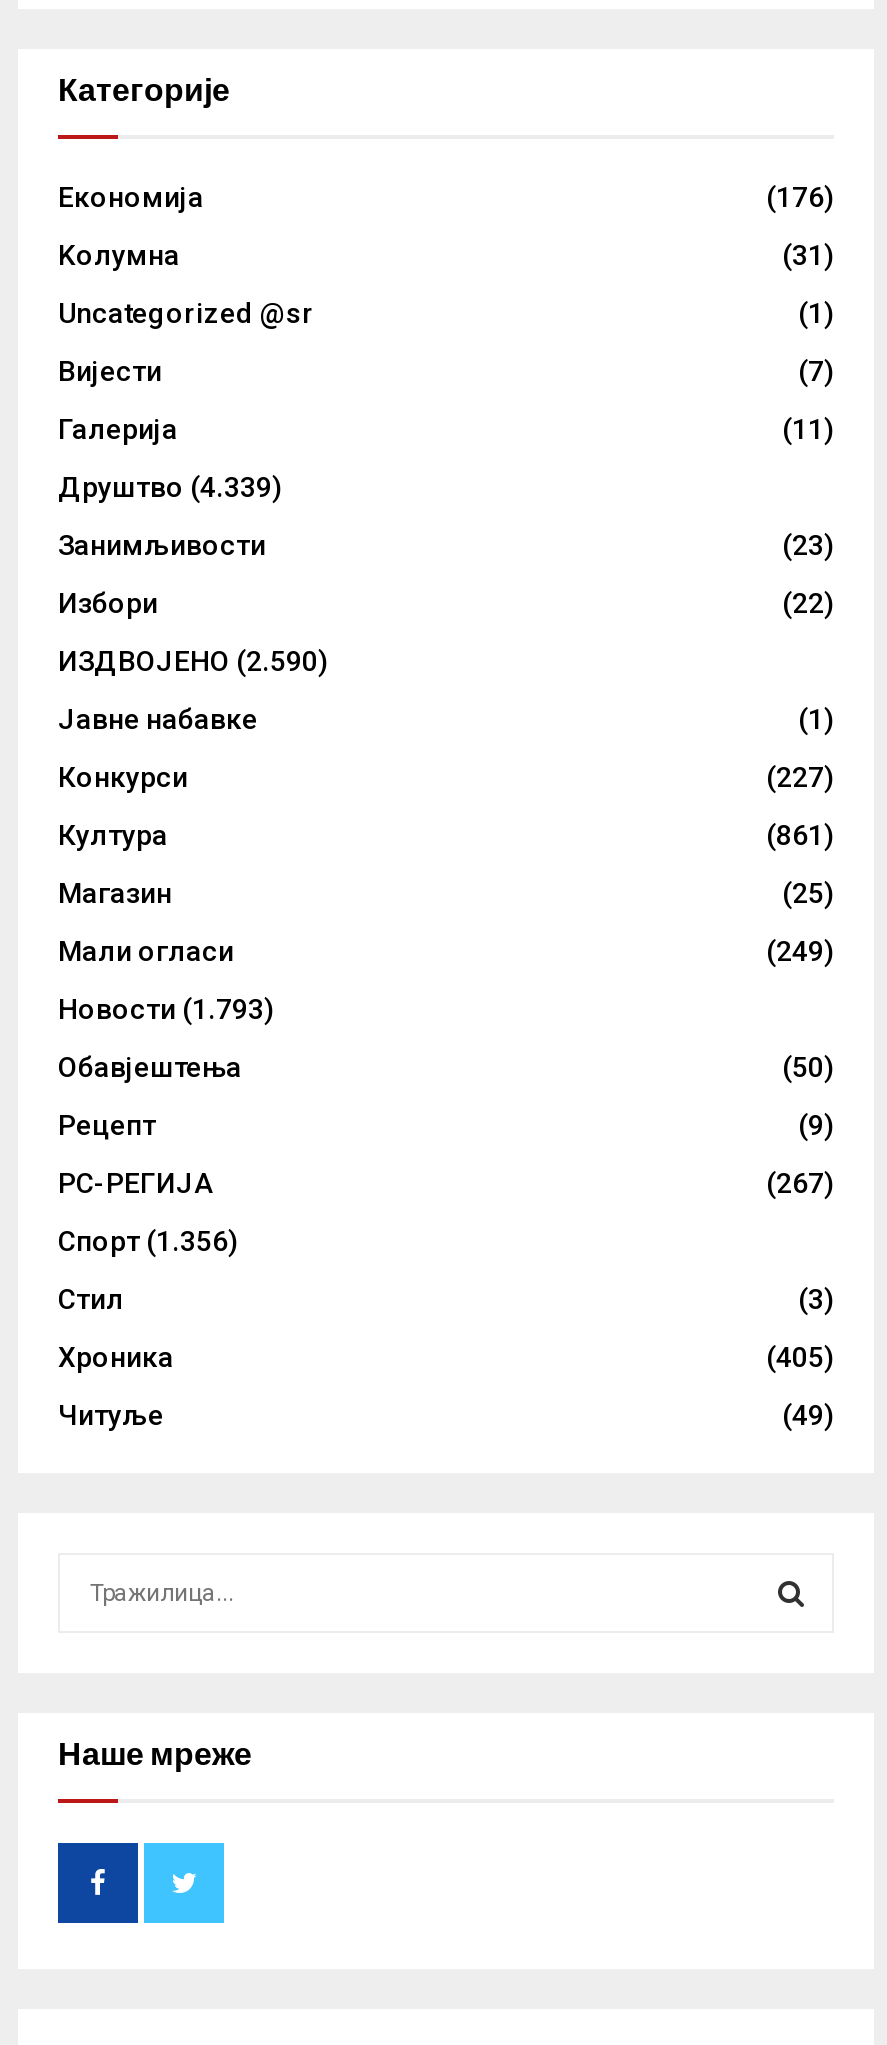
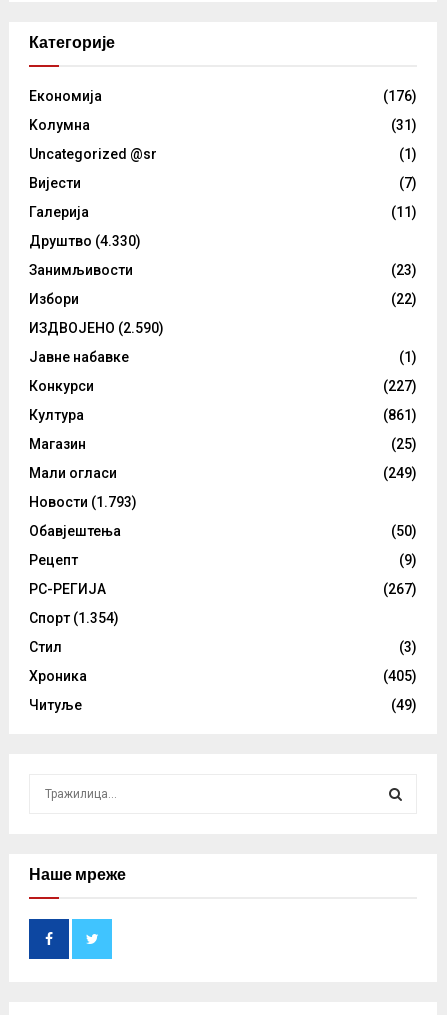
- Друштво (4.339)
+ Друштво (4.330)

- Спорт (1.356)
+ Спорт (1.354)
